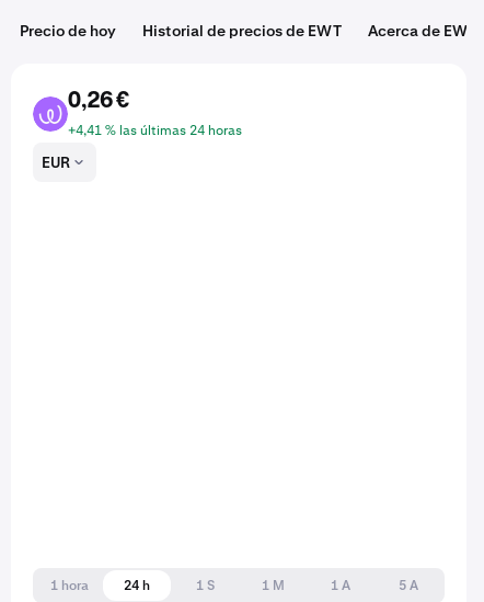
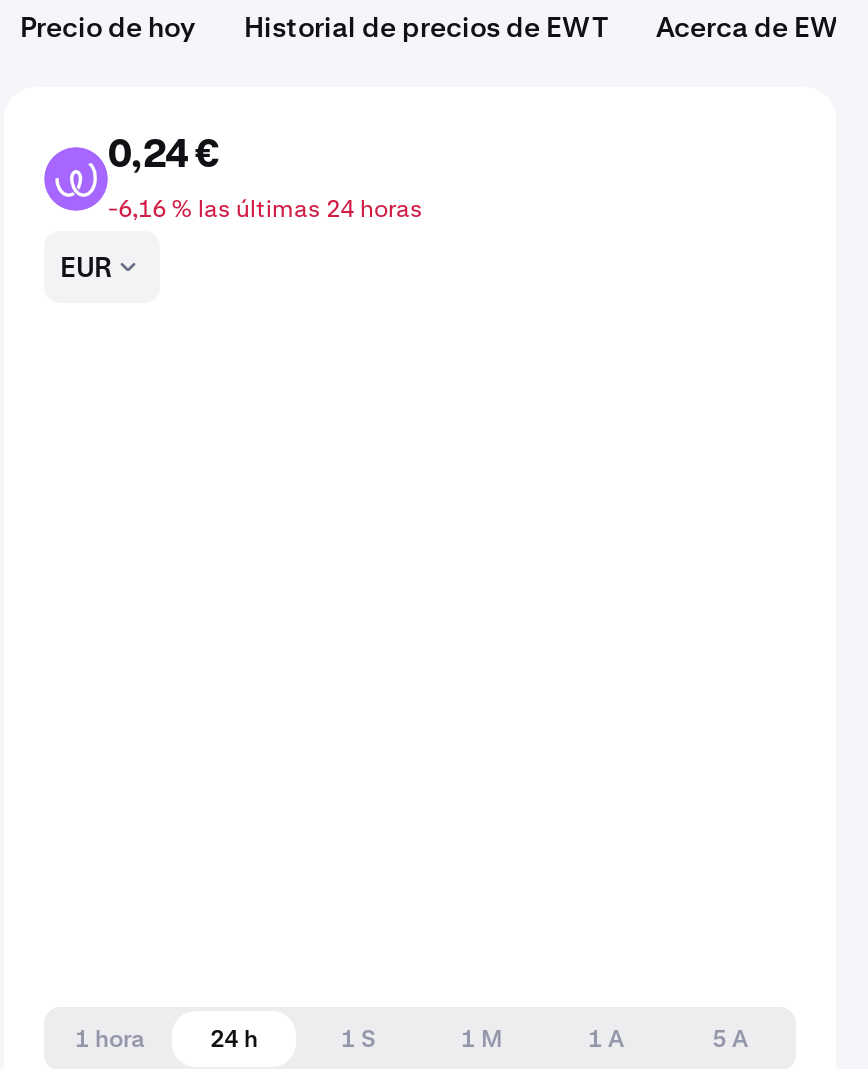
- 0,26 €
+ 0,24 €

- +4,41 % las últimas 24 horas
+ -6,16 % las últimas 24 horas
